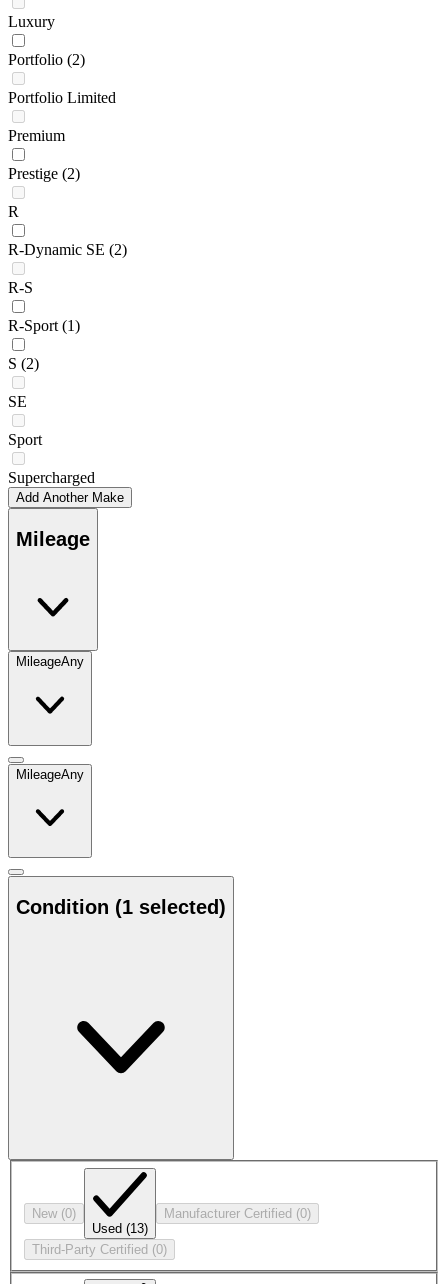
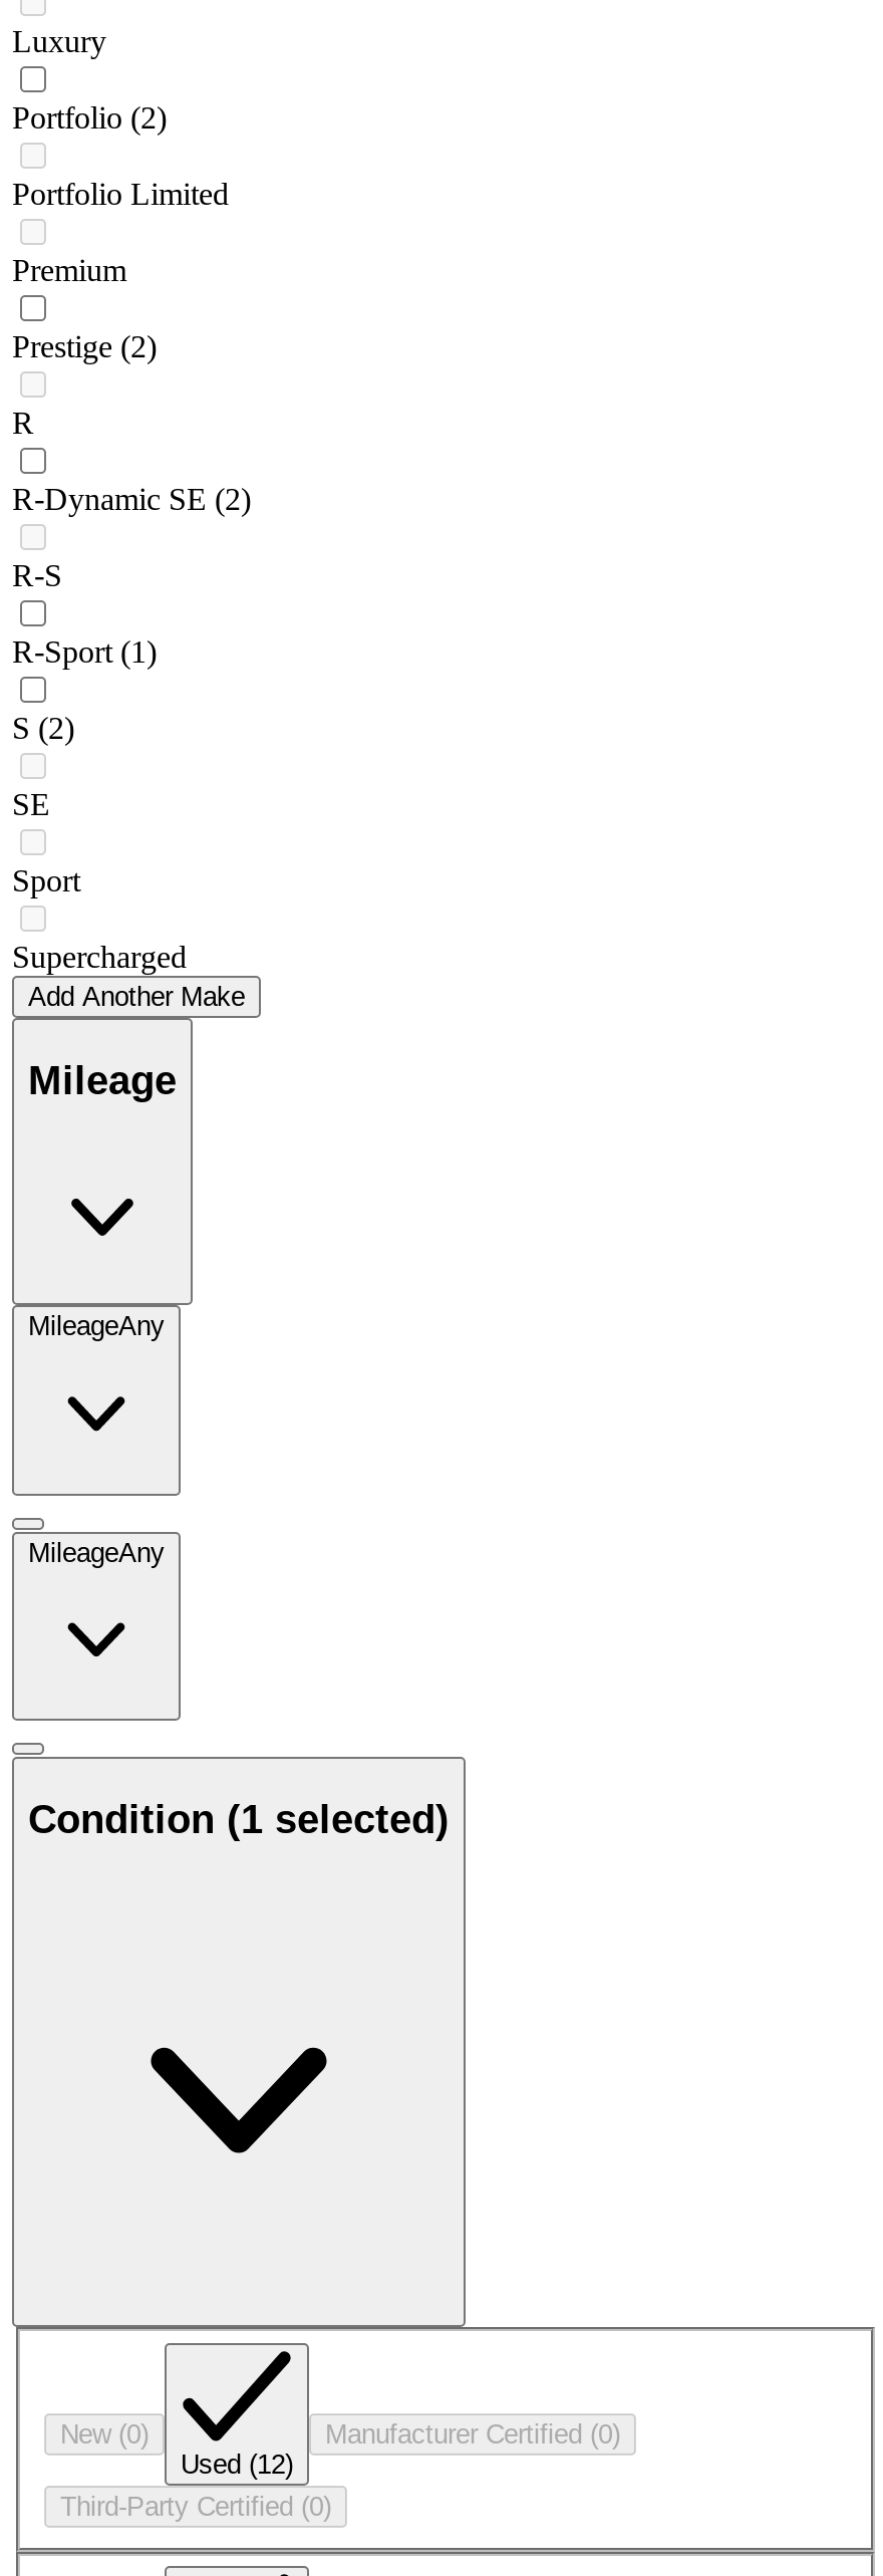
- Used (13)
+ Used (12)
